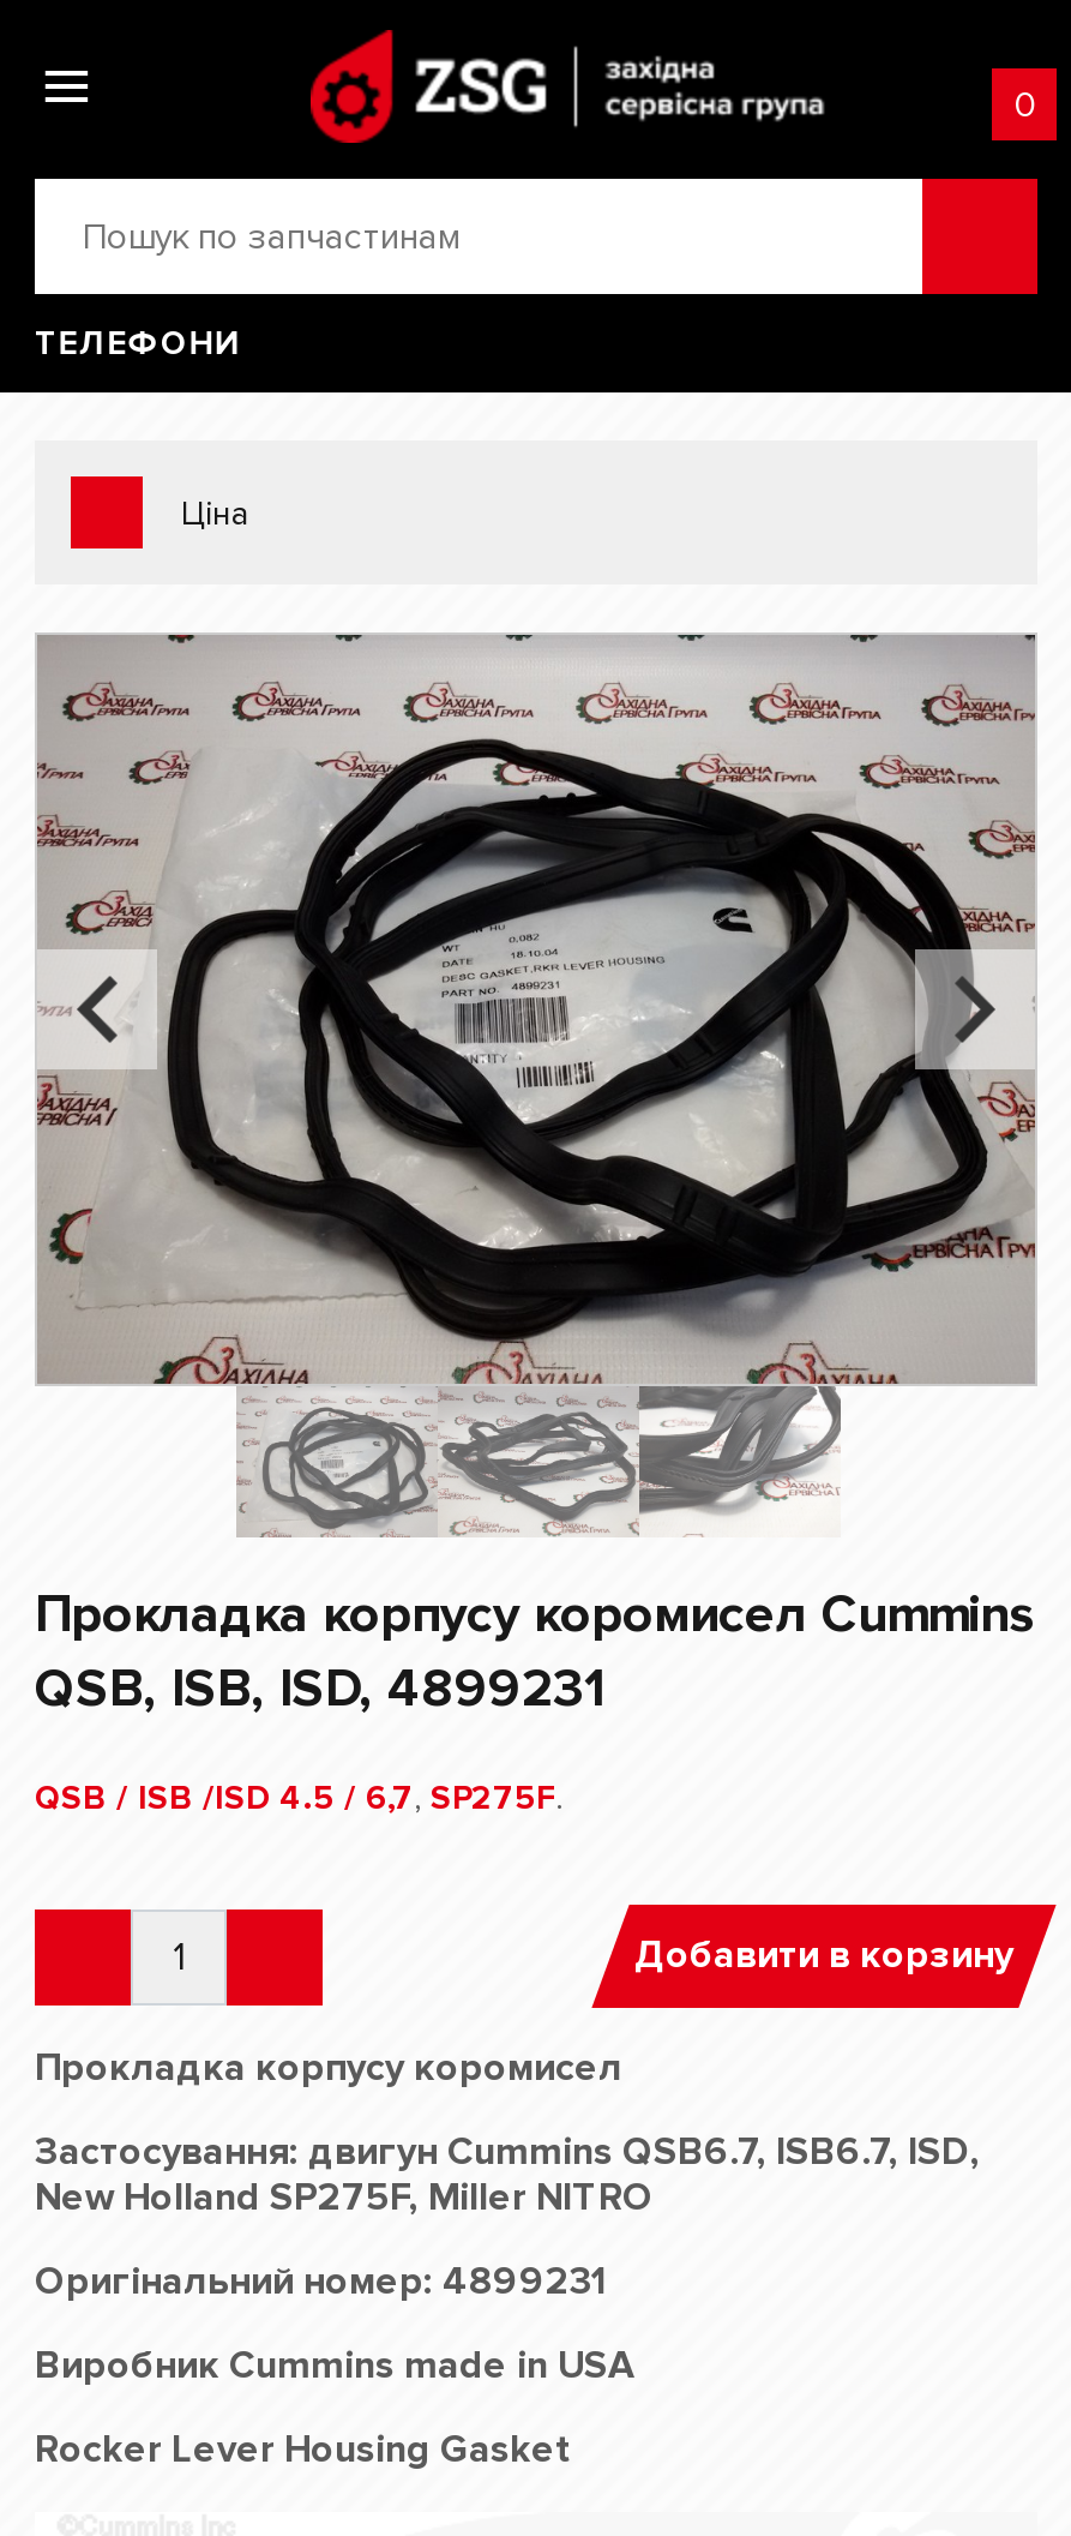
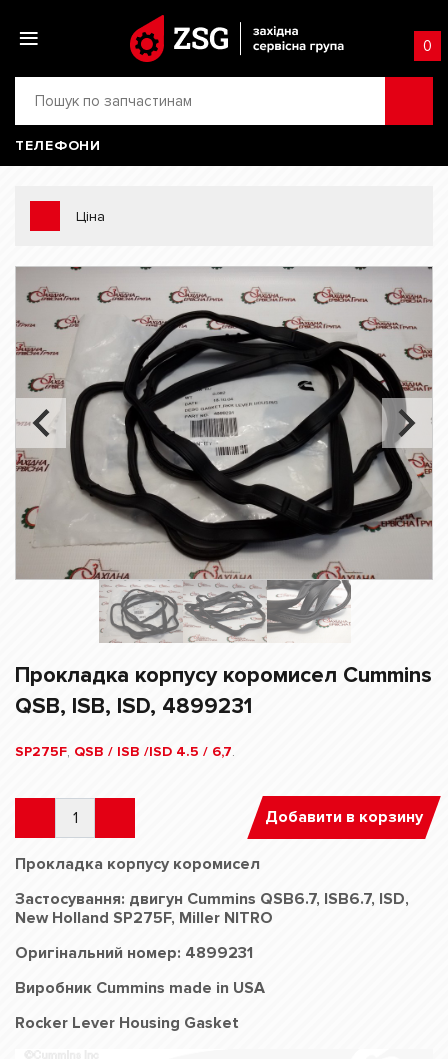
- QSB / ISB /ISD 4.5 / 6,7, SP275F.
+ SP275F, QSB / ISB /ISD 4.5 / 6,7.
